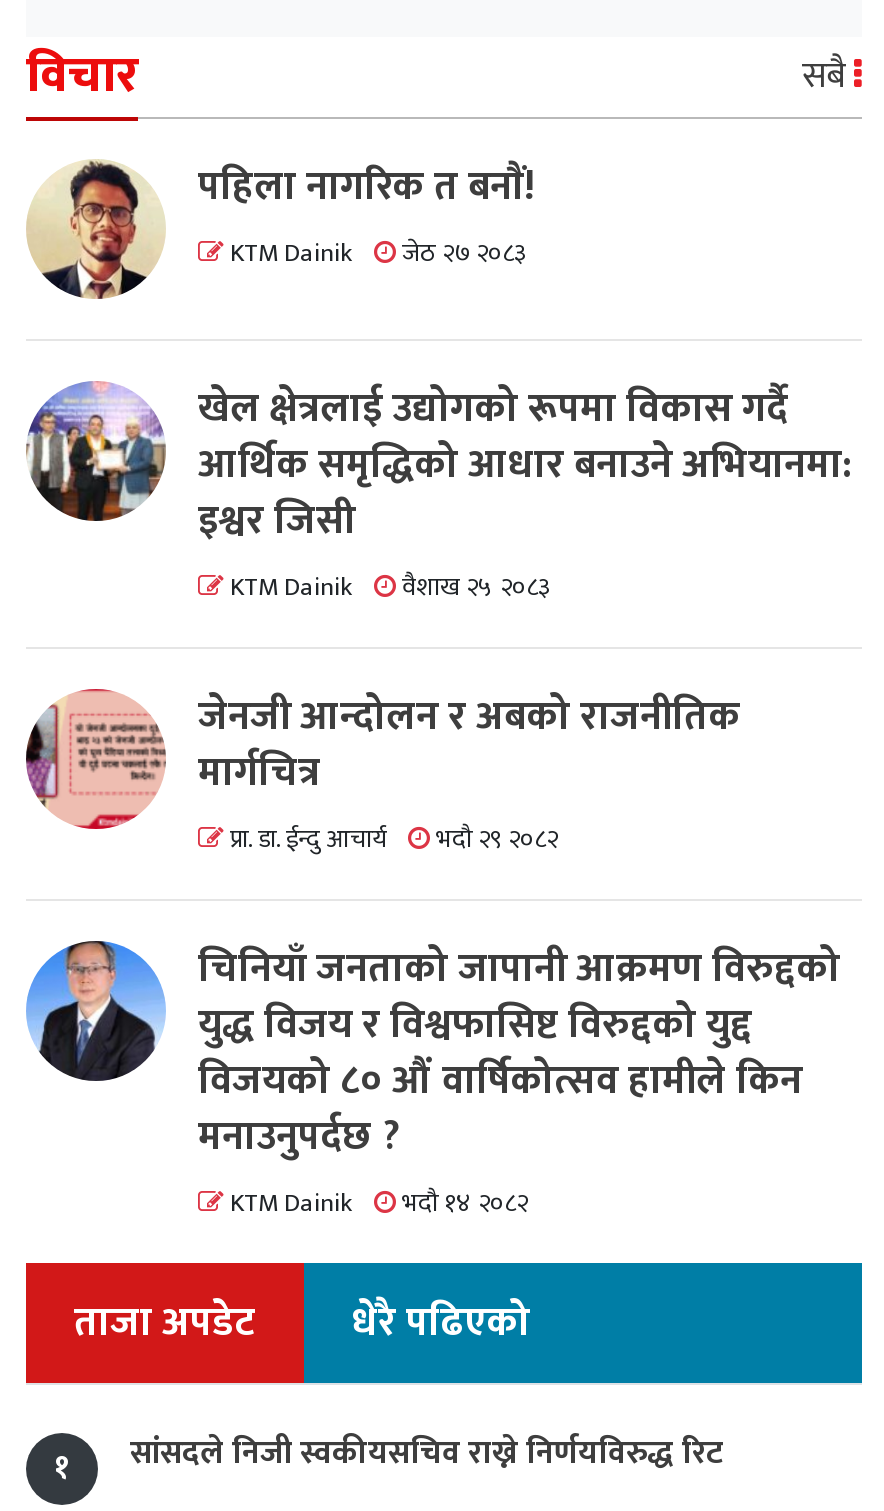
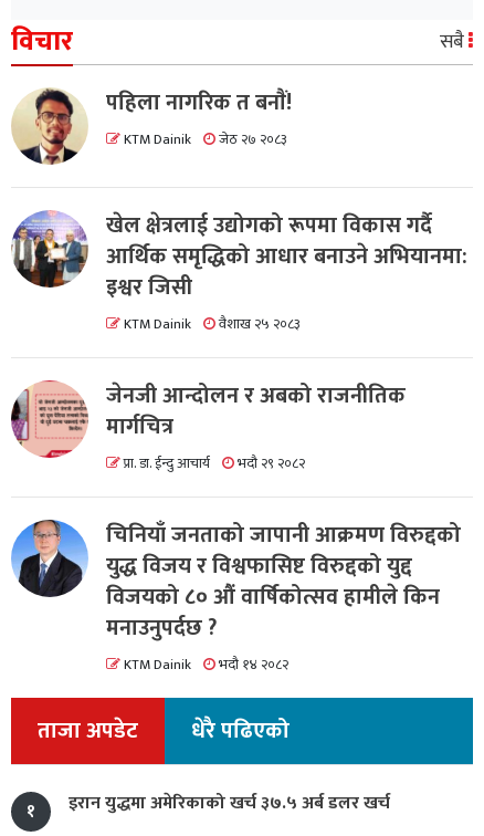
- सांसदले निजी स्वकीयसचिव राख्ने निर्णयविरुद्ध रिट
+ इरान युद्धमा अमेरिकाको खर्च ३७.५ अर्ब डलर खर्च
